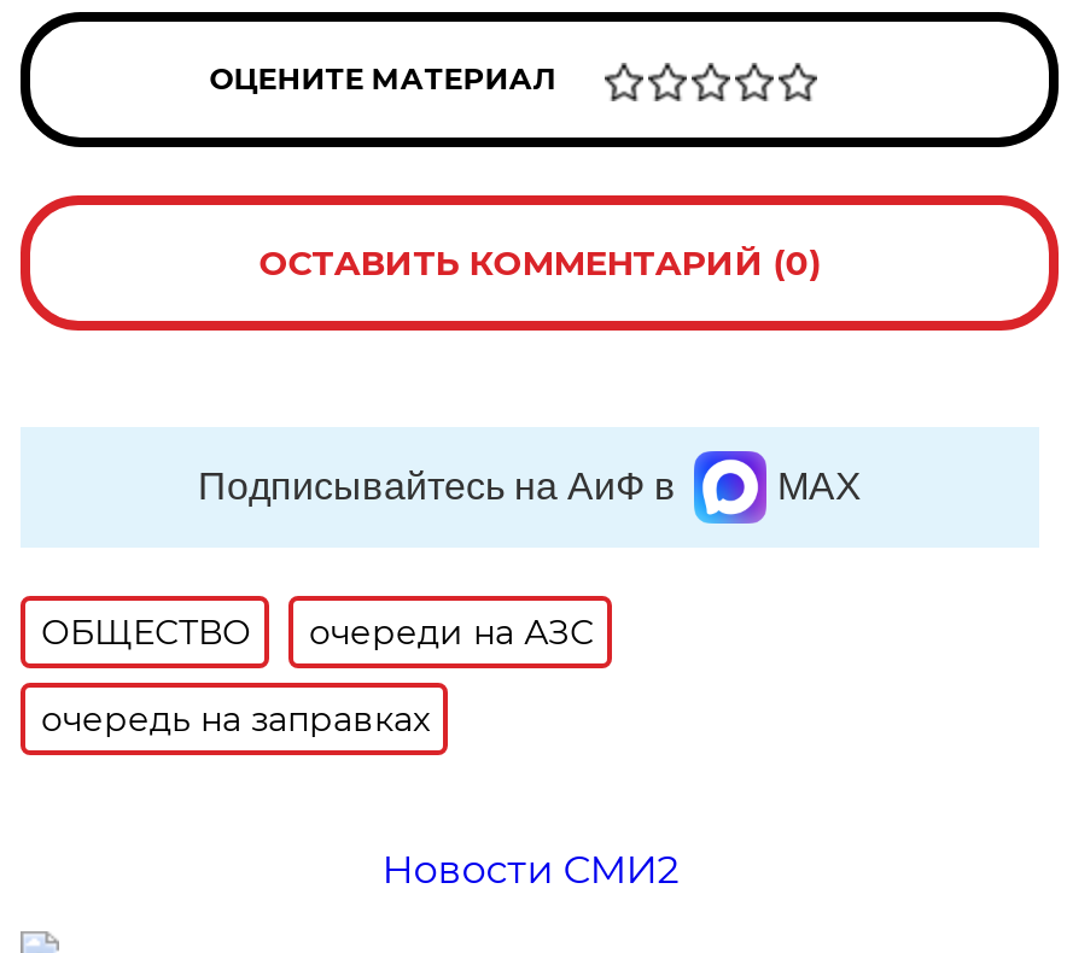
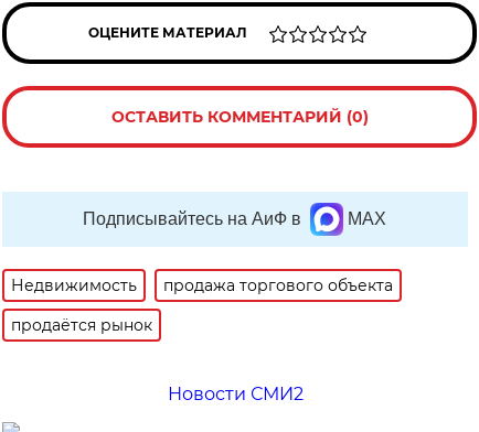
- ОБЩЕСТВО
- очереди на АЗС
+ Недвижимость
+ продажа торгового объекта

- очередь на заправках
+ продаётся рынок
